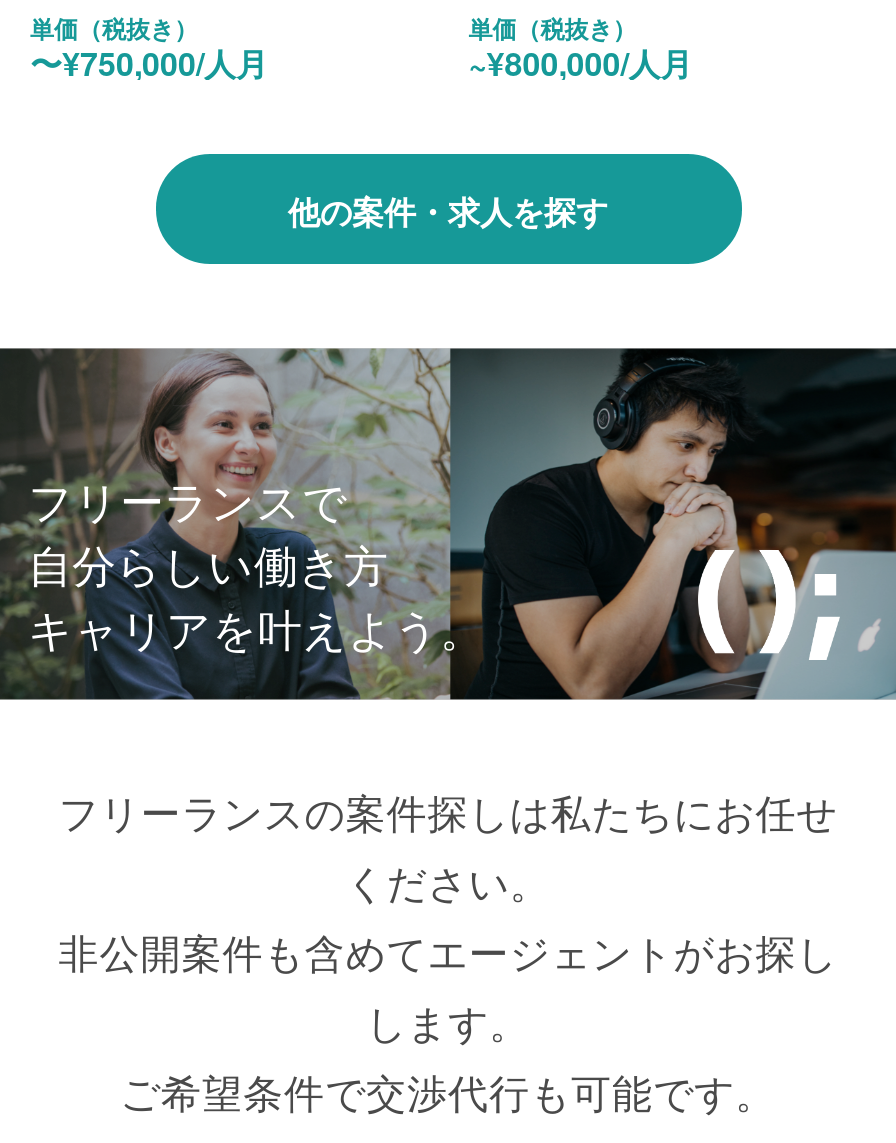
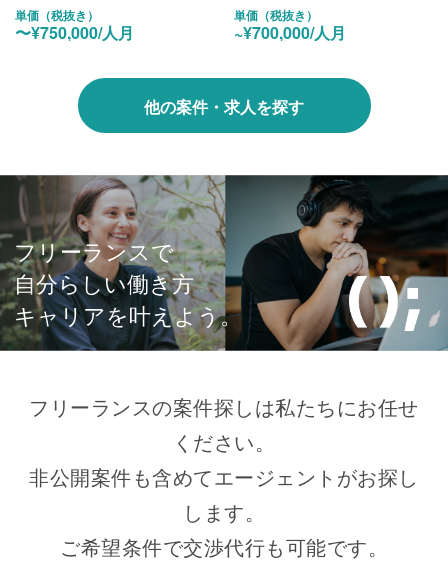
- ~¥800,000/人月
+ ~¥700,000/人月
